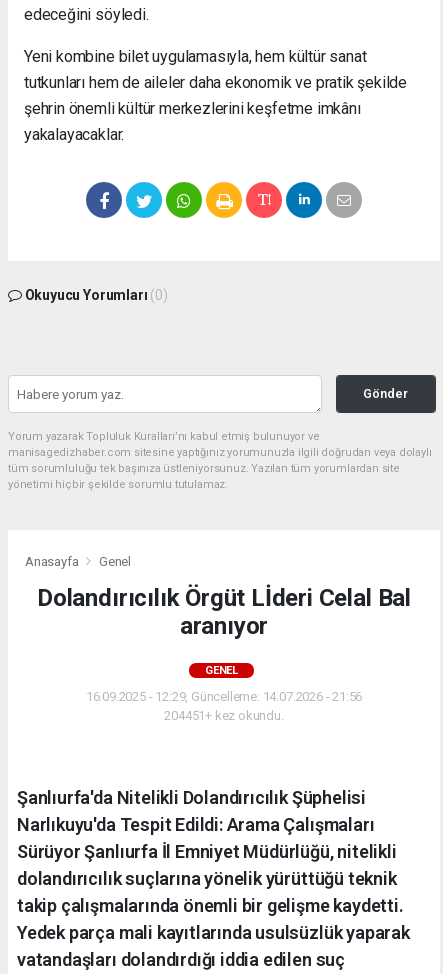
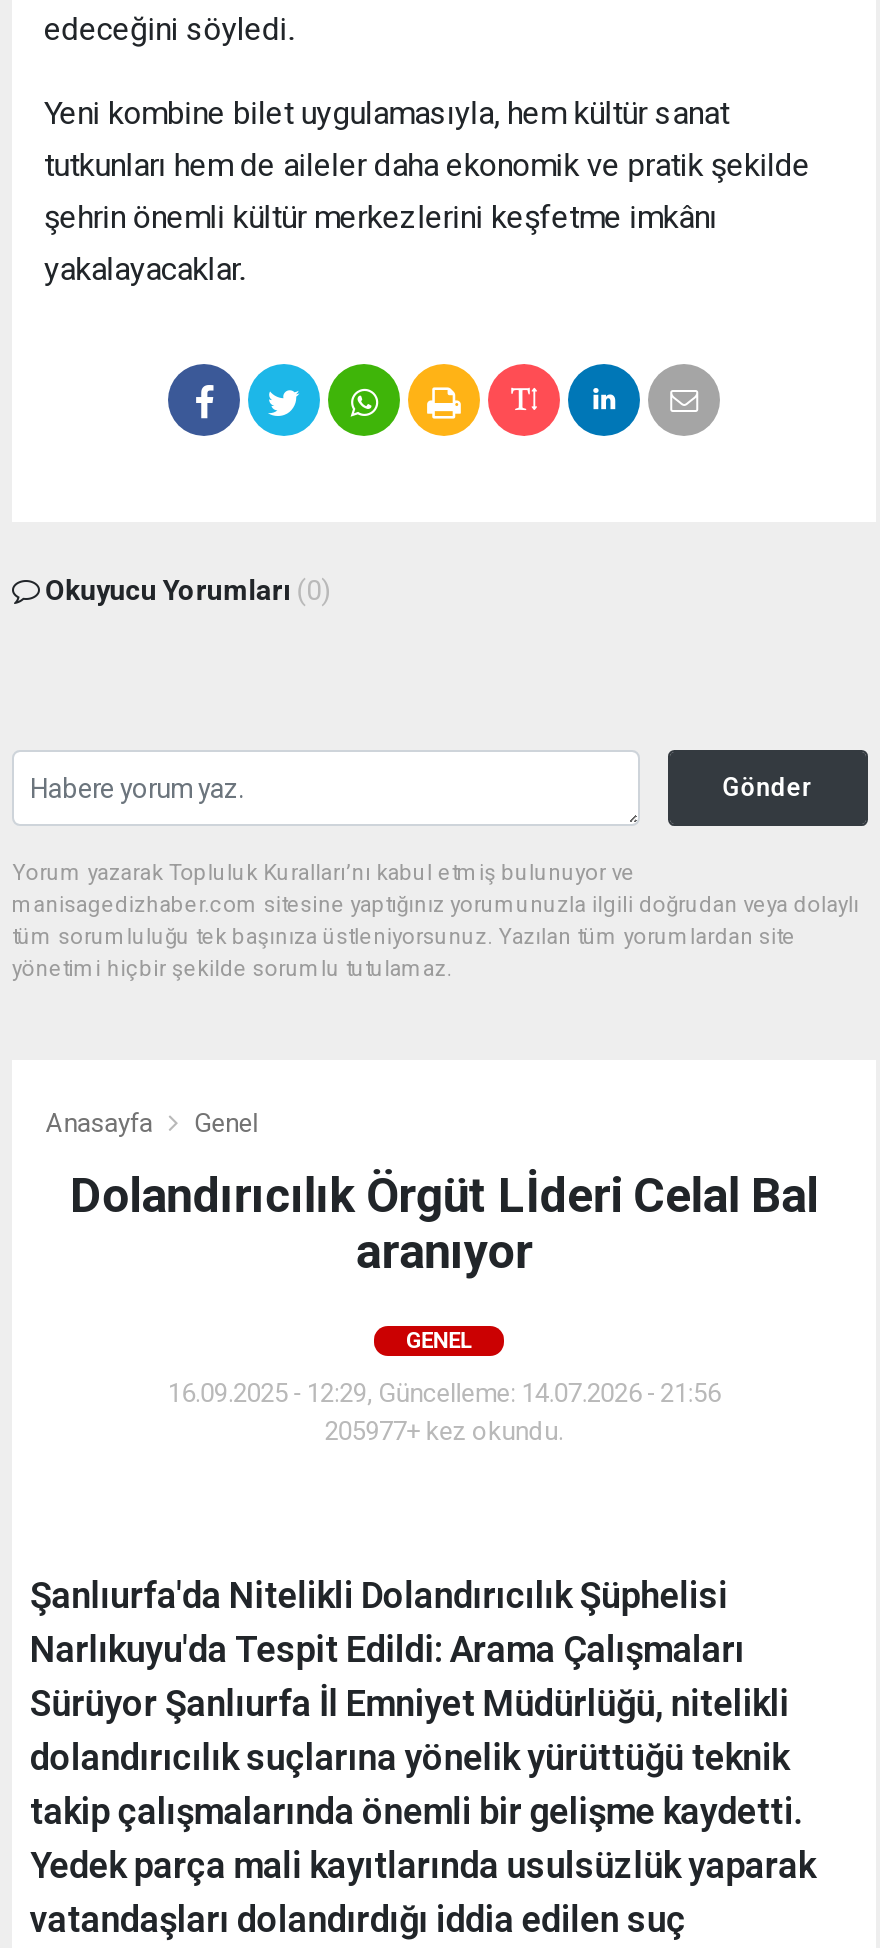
- 204451+ kez okundu.
+ 205977+ kez okundu.
